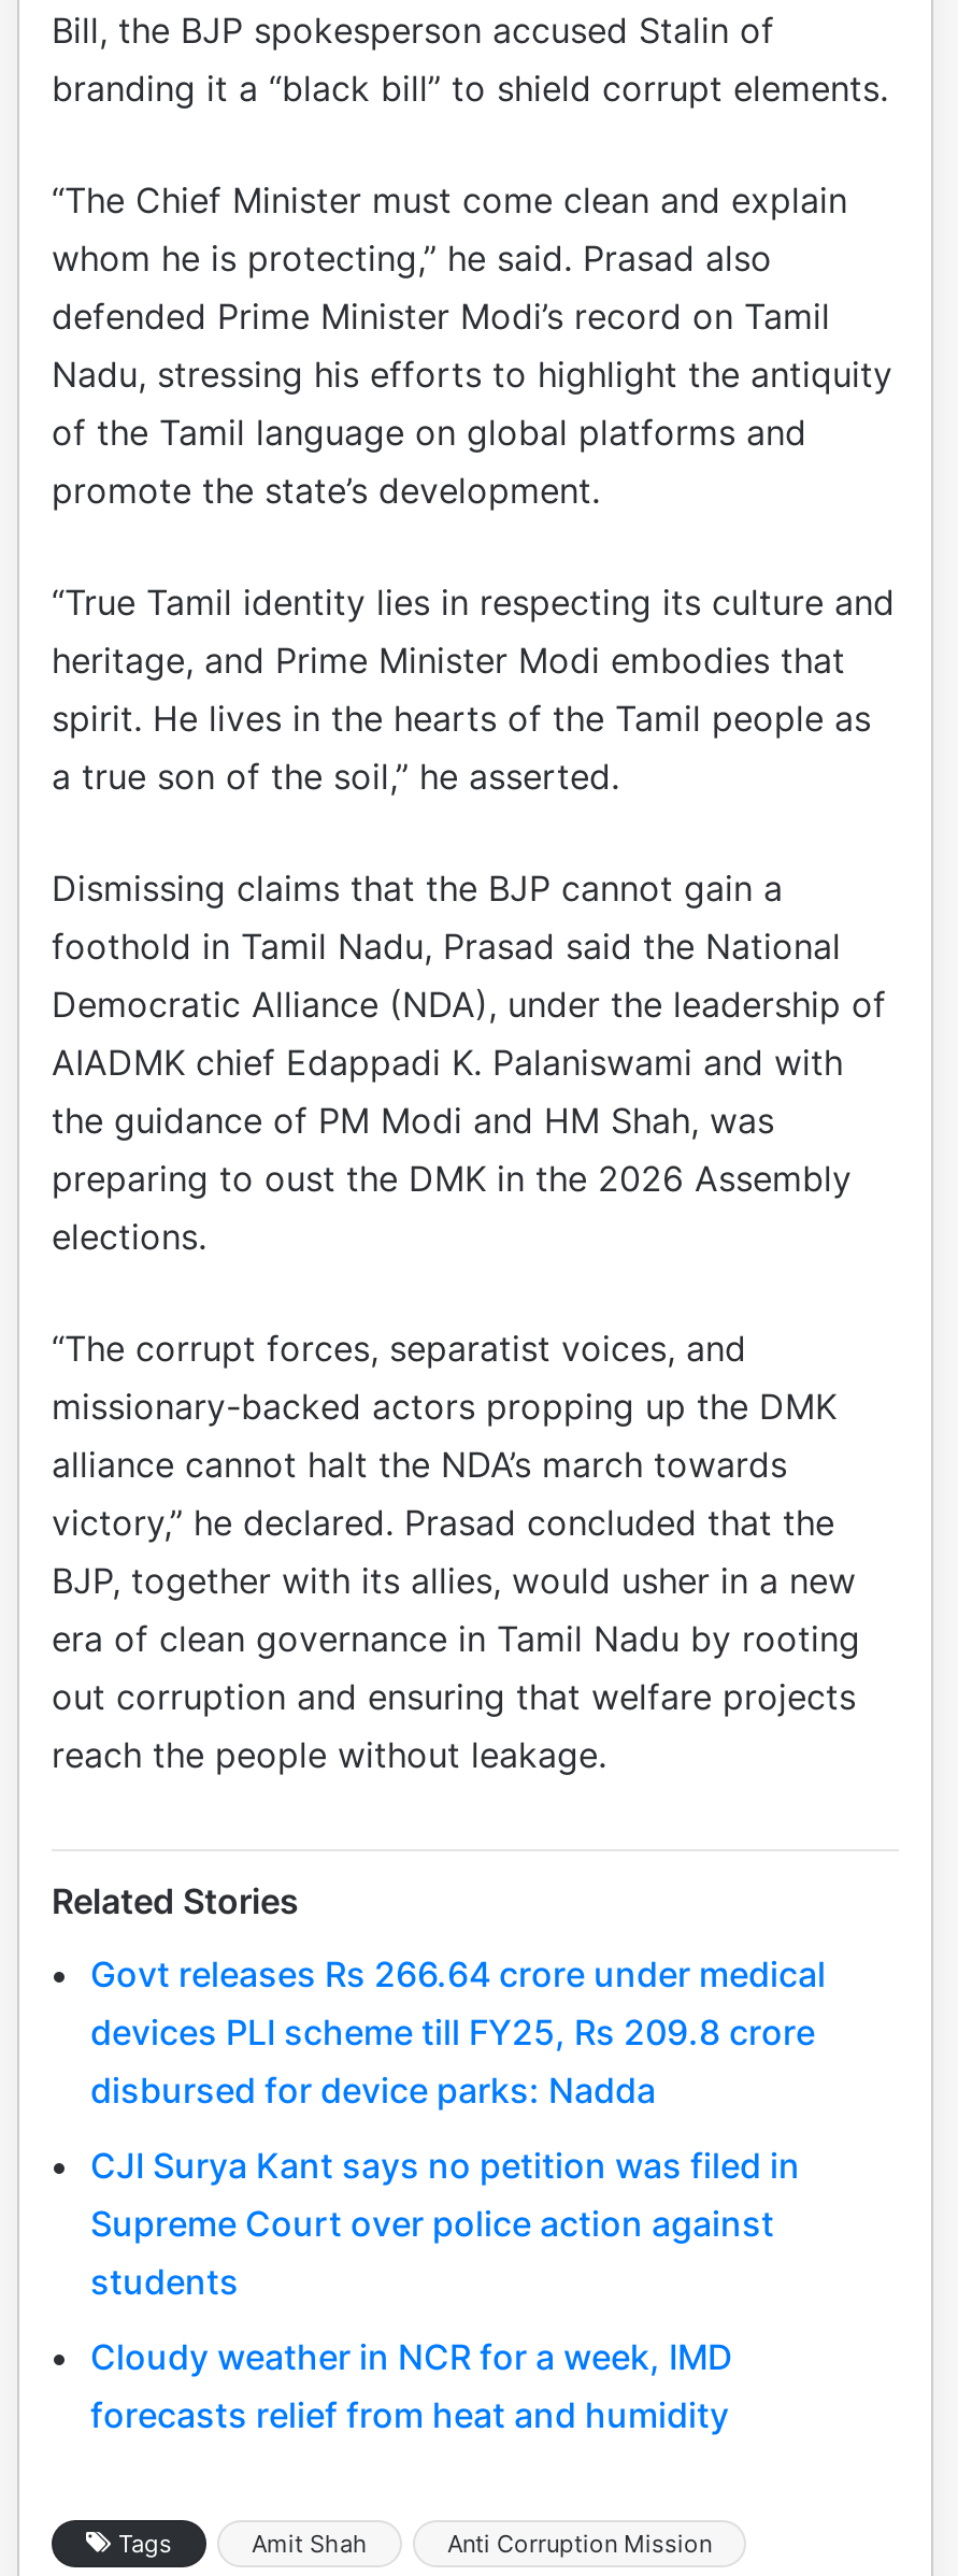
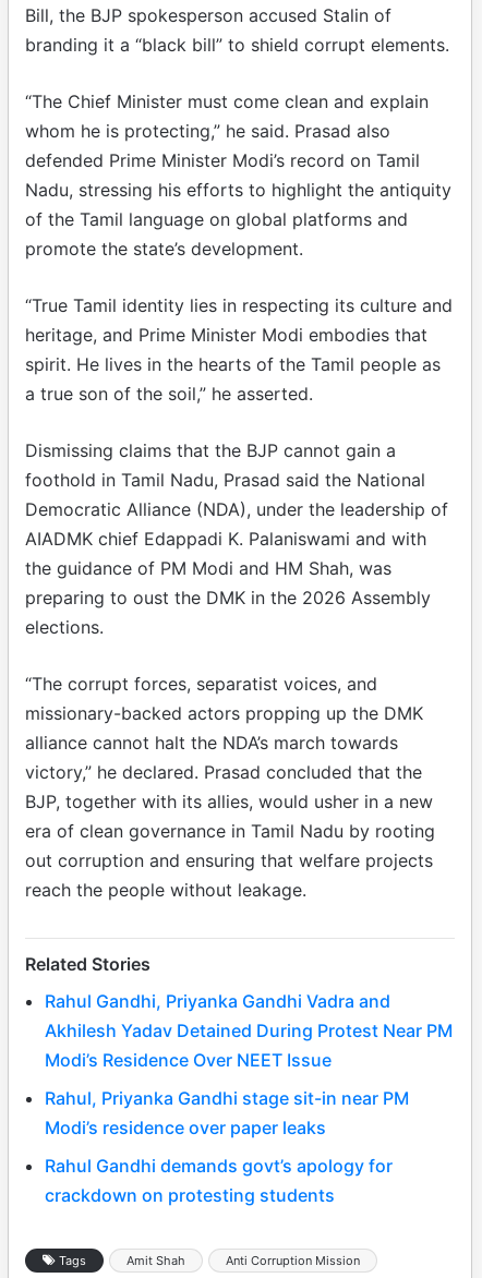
- Govt releases Rs 266.64 crore under medical
- devices PLI scheme till FY25, Rs 209.8 crore
- disbursed for device parks: Nadda
+ Rahul Gandhi, Priyanka Gandhi Vadra and
+ Akhilesh Yadav Detained During Protest Near PM
+ Modi’s Residence Over NEET Issue

- CJI Surya Kant says no petition was filed in
- Supreme Court over police action against
- students
+ Rahul, Priyanka Gandhi stage sit-in near PM
+ Modi’s residence over paper leaks

- Cloudy weather in NCR for a week, IMD
- forecasts relief from heat and humidity
+ Rahul Gandhi demands govt’s apology for
+ crackdown on protesting students
